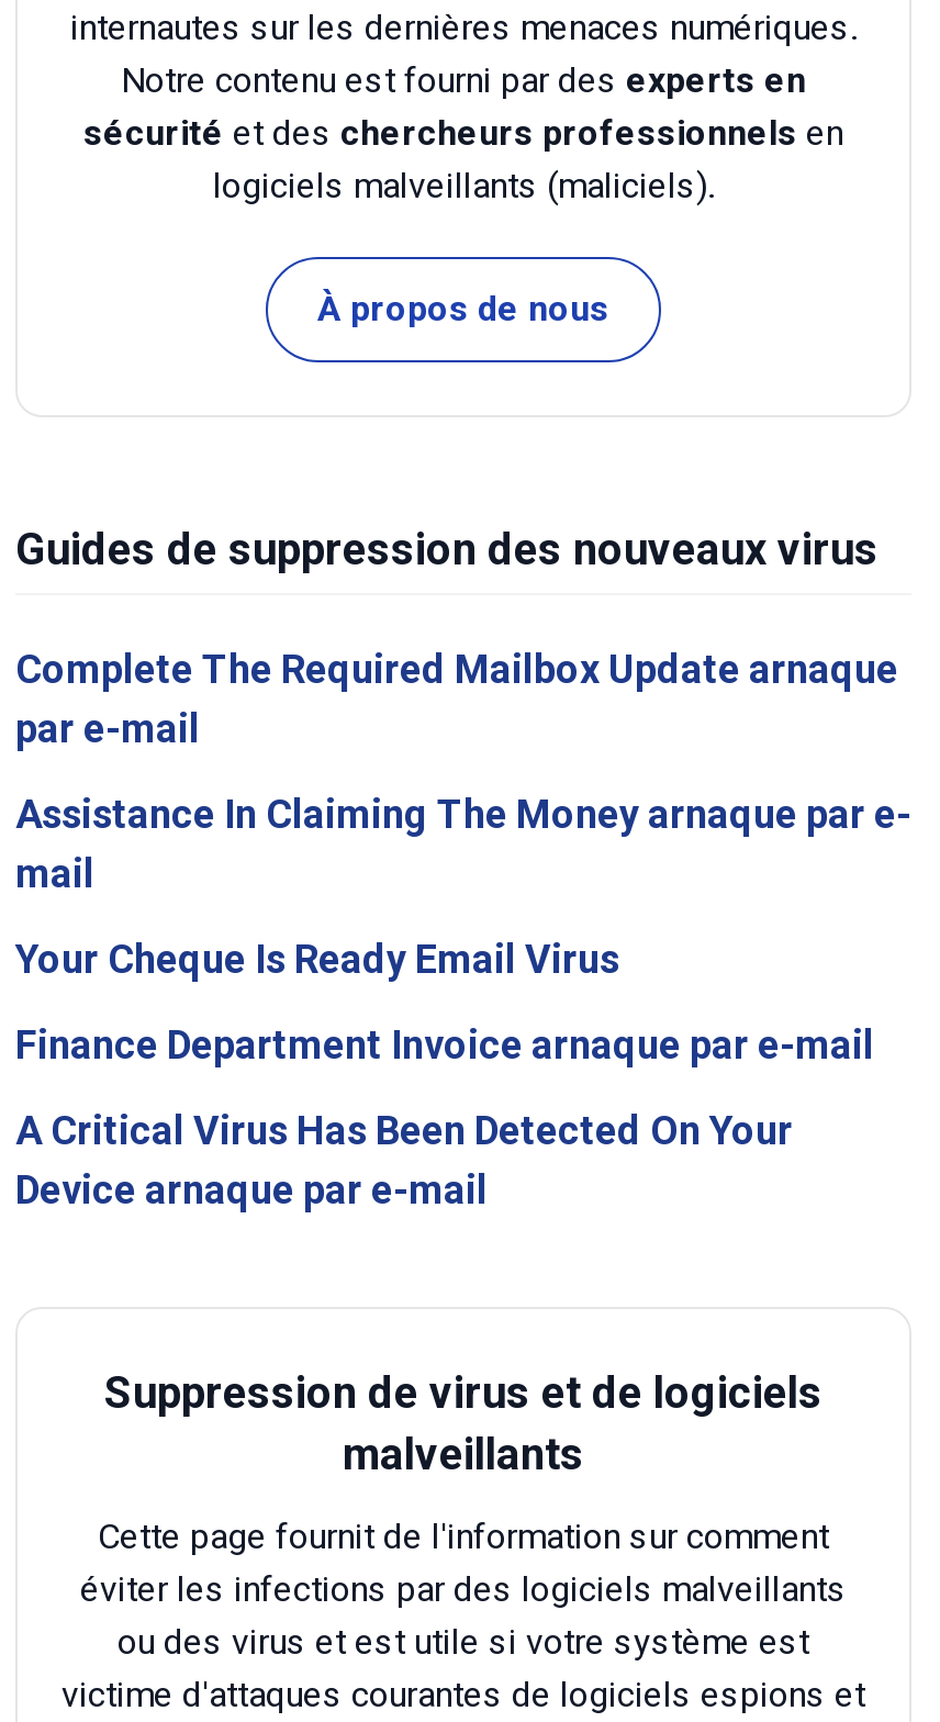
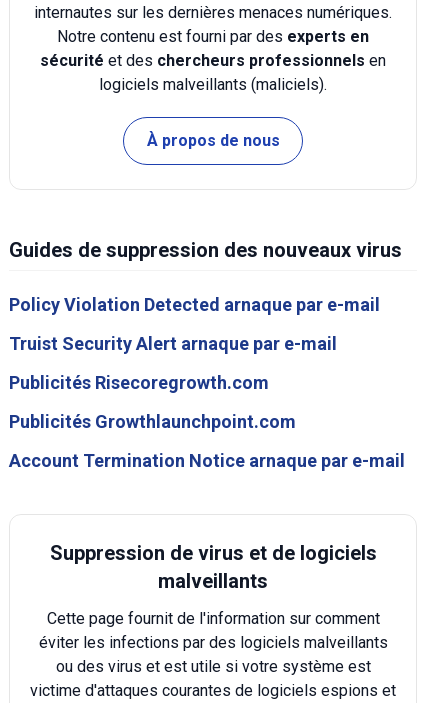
- Complete The Required Mailbox Update arnaque
- par e-mail
+ Policy Violation Detected arnaque par e-mail

- Assistance In Claiming The Money arnaque par e-
- mail
+ Truist Security Alert arnaque par e-mail

- Your Cheque Is Ready Email Virus
+ Publicités Risecoregrowth.com

- Finance Department Invoice arnaque par e-mail
+ Publicités Growthlaunchpoint.com

- A Critical Virus Has Been Detected On Your
- Device arnaque par e-mail
+ Account Termination Notice arnaque par e-mail
